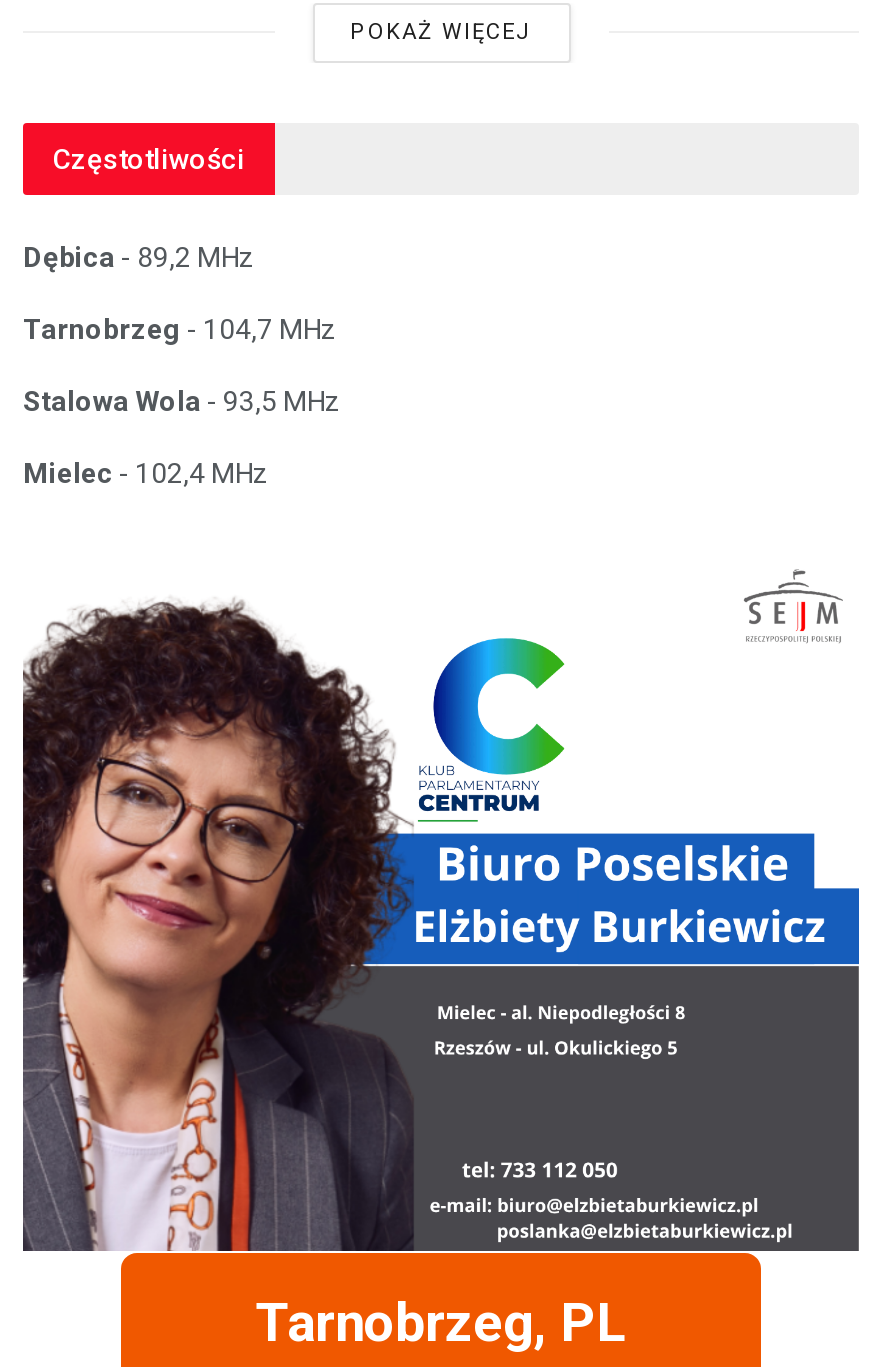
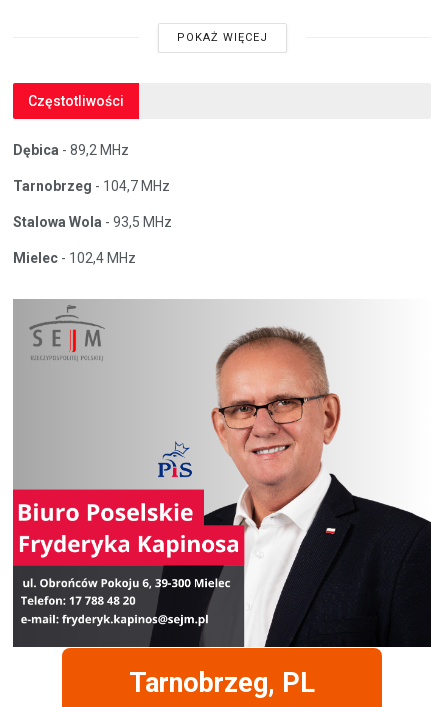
- [image]
+ [image]
